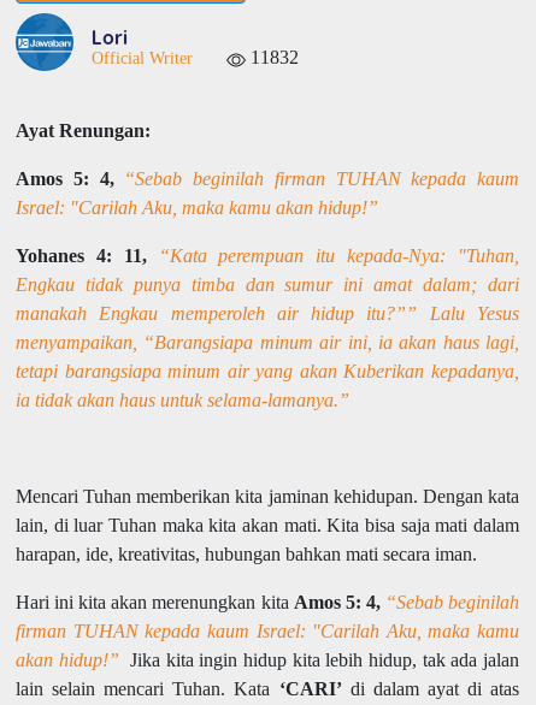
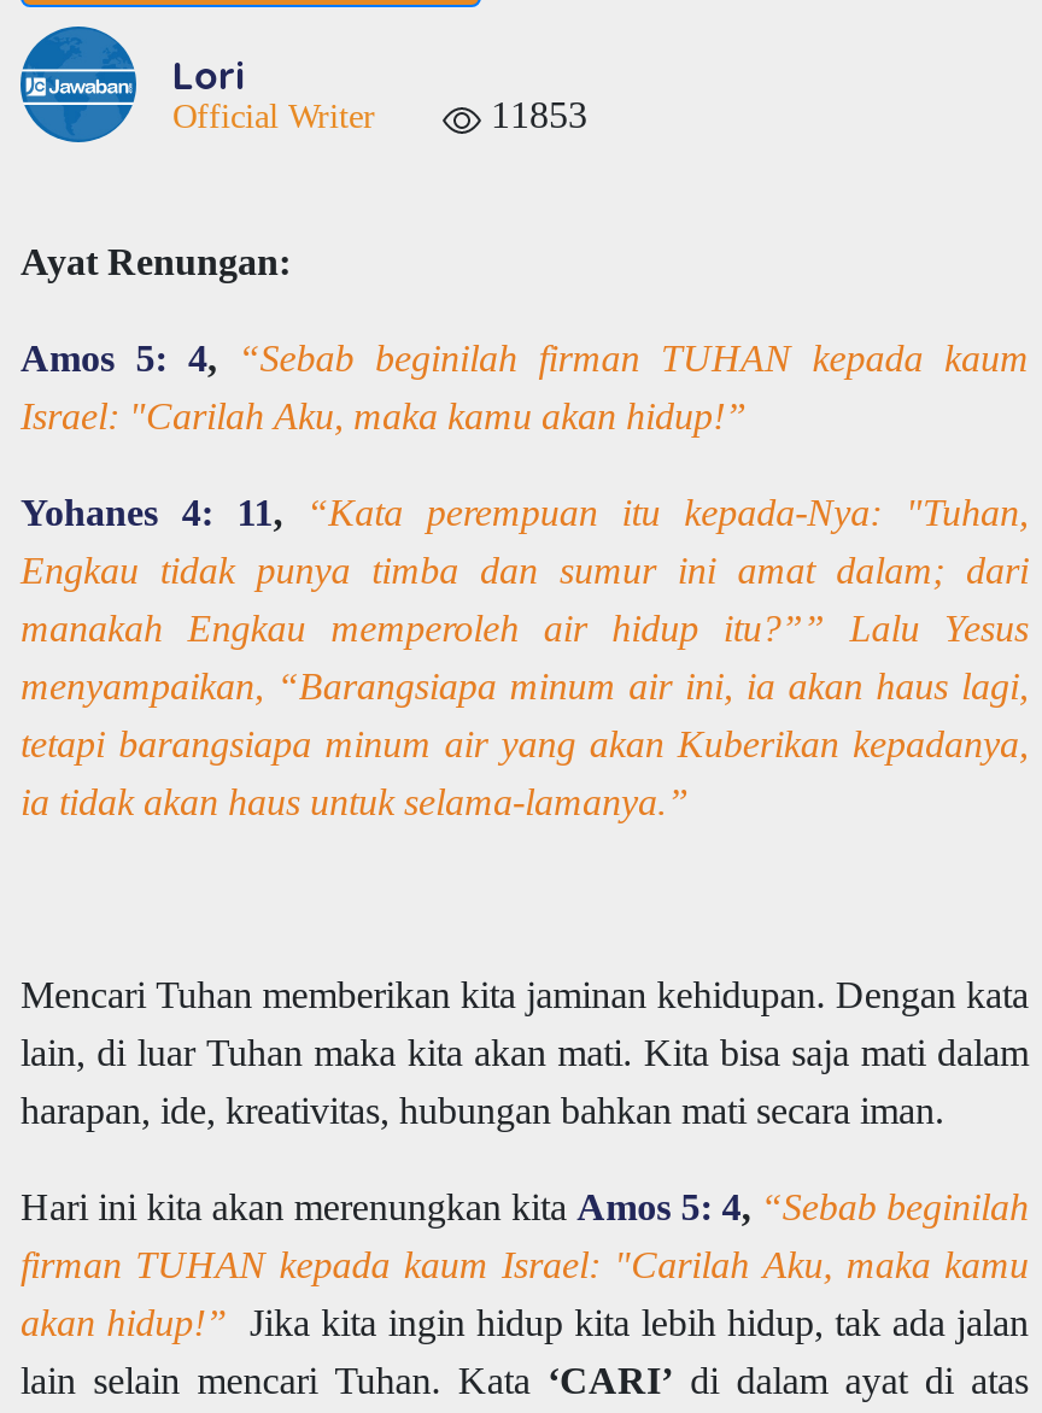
- 11832
+ 11853
